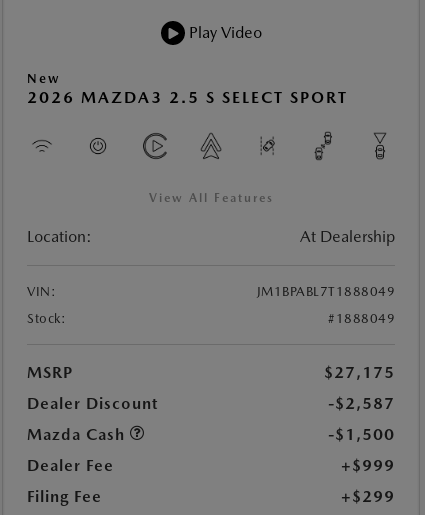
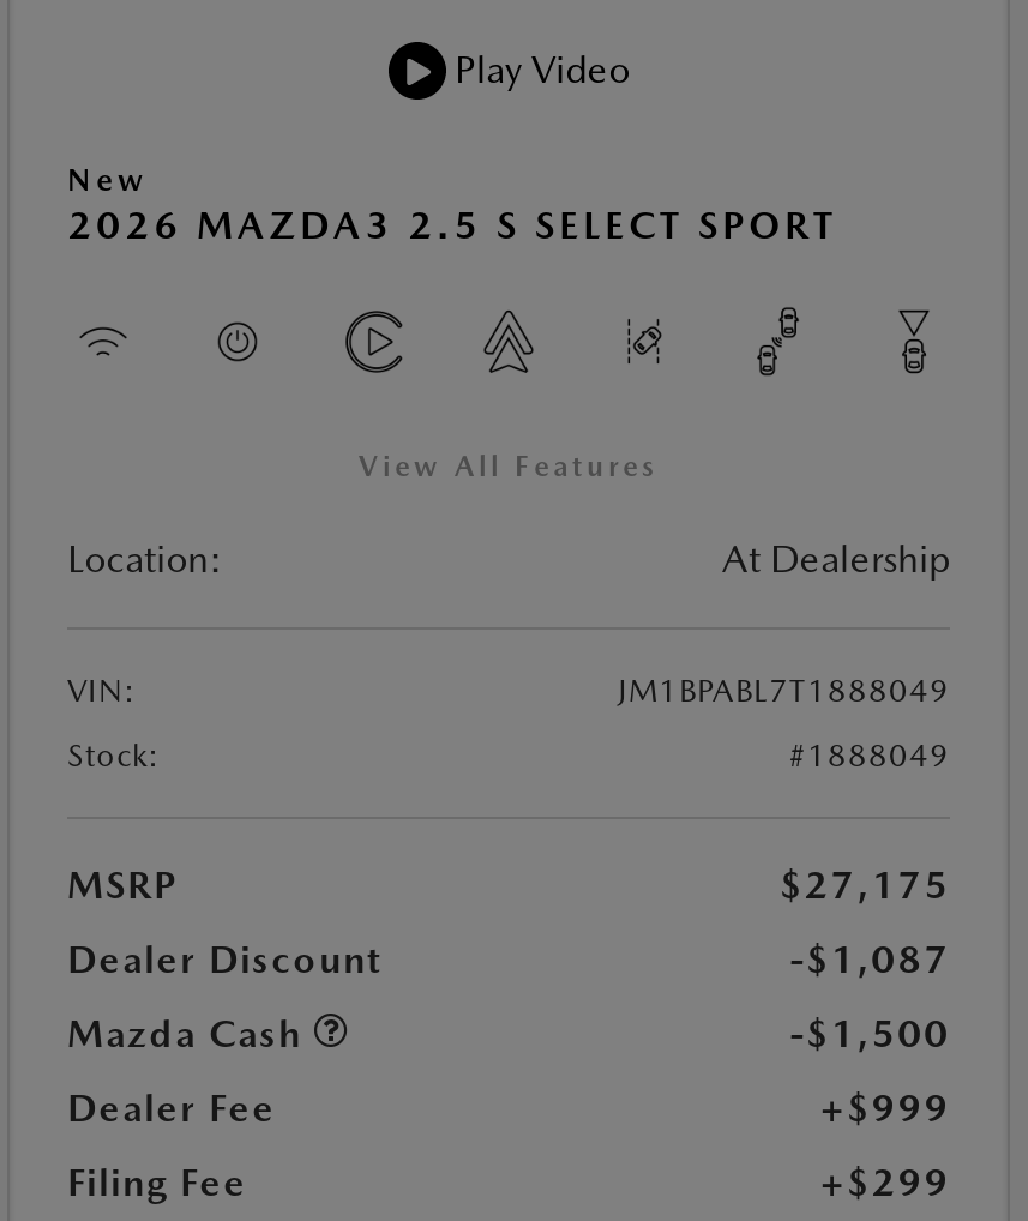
- -$2,587
+ -$1,087
